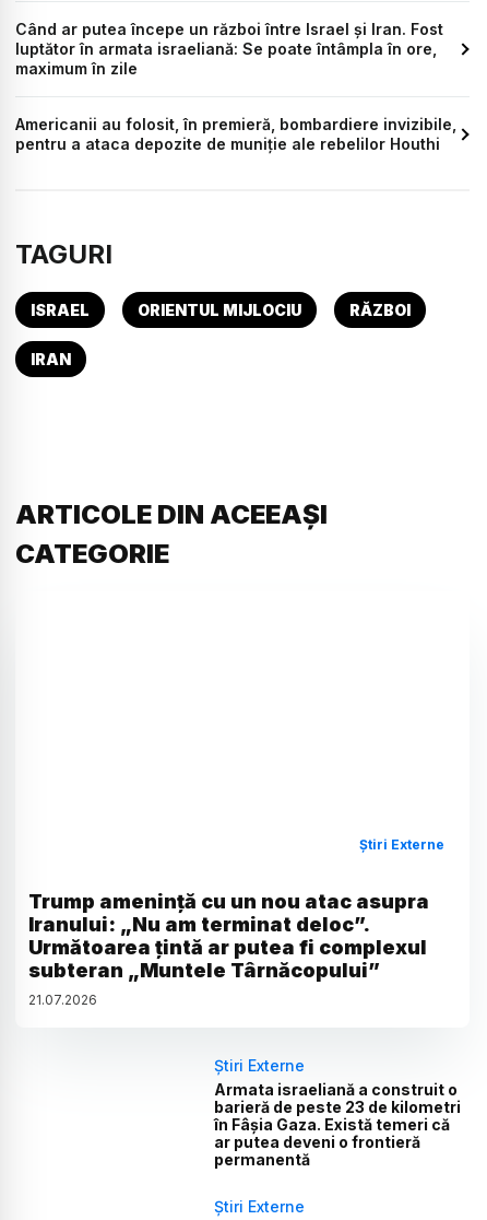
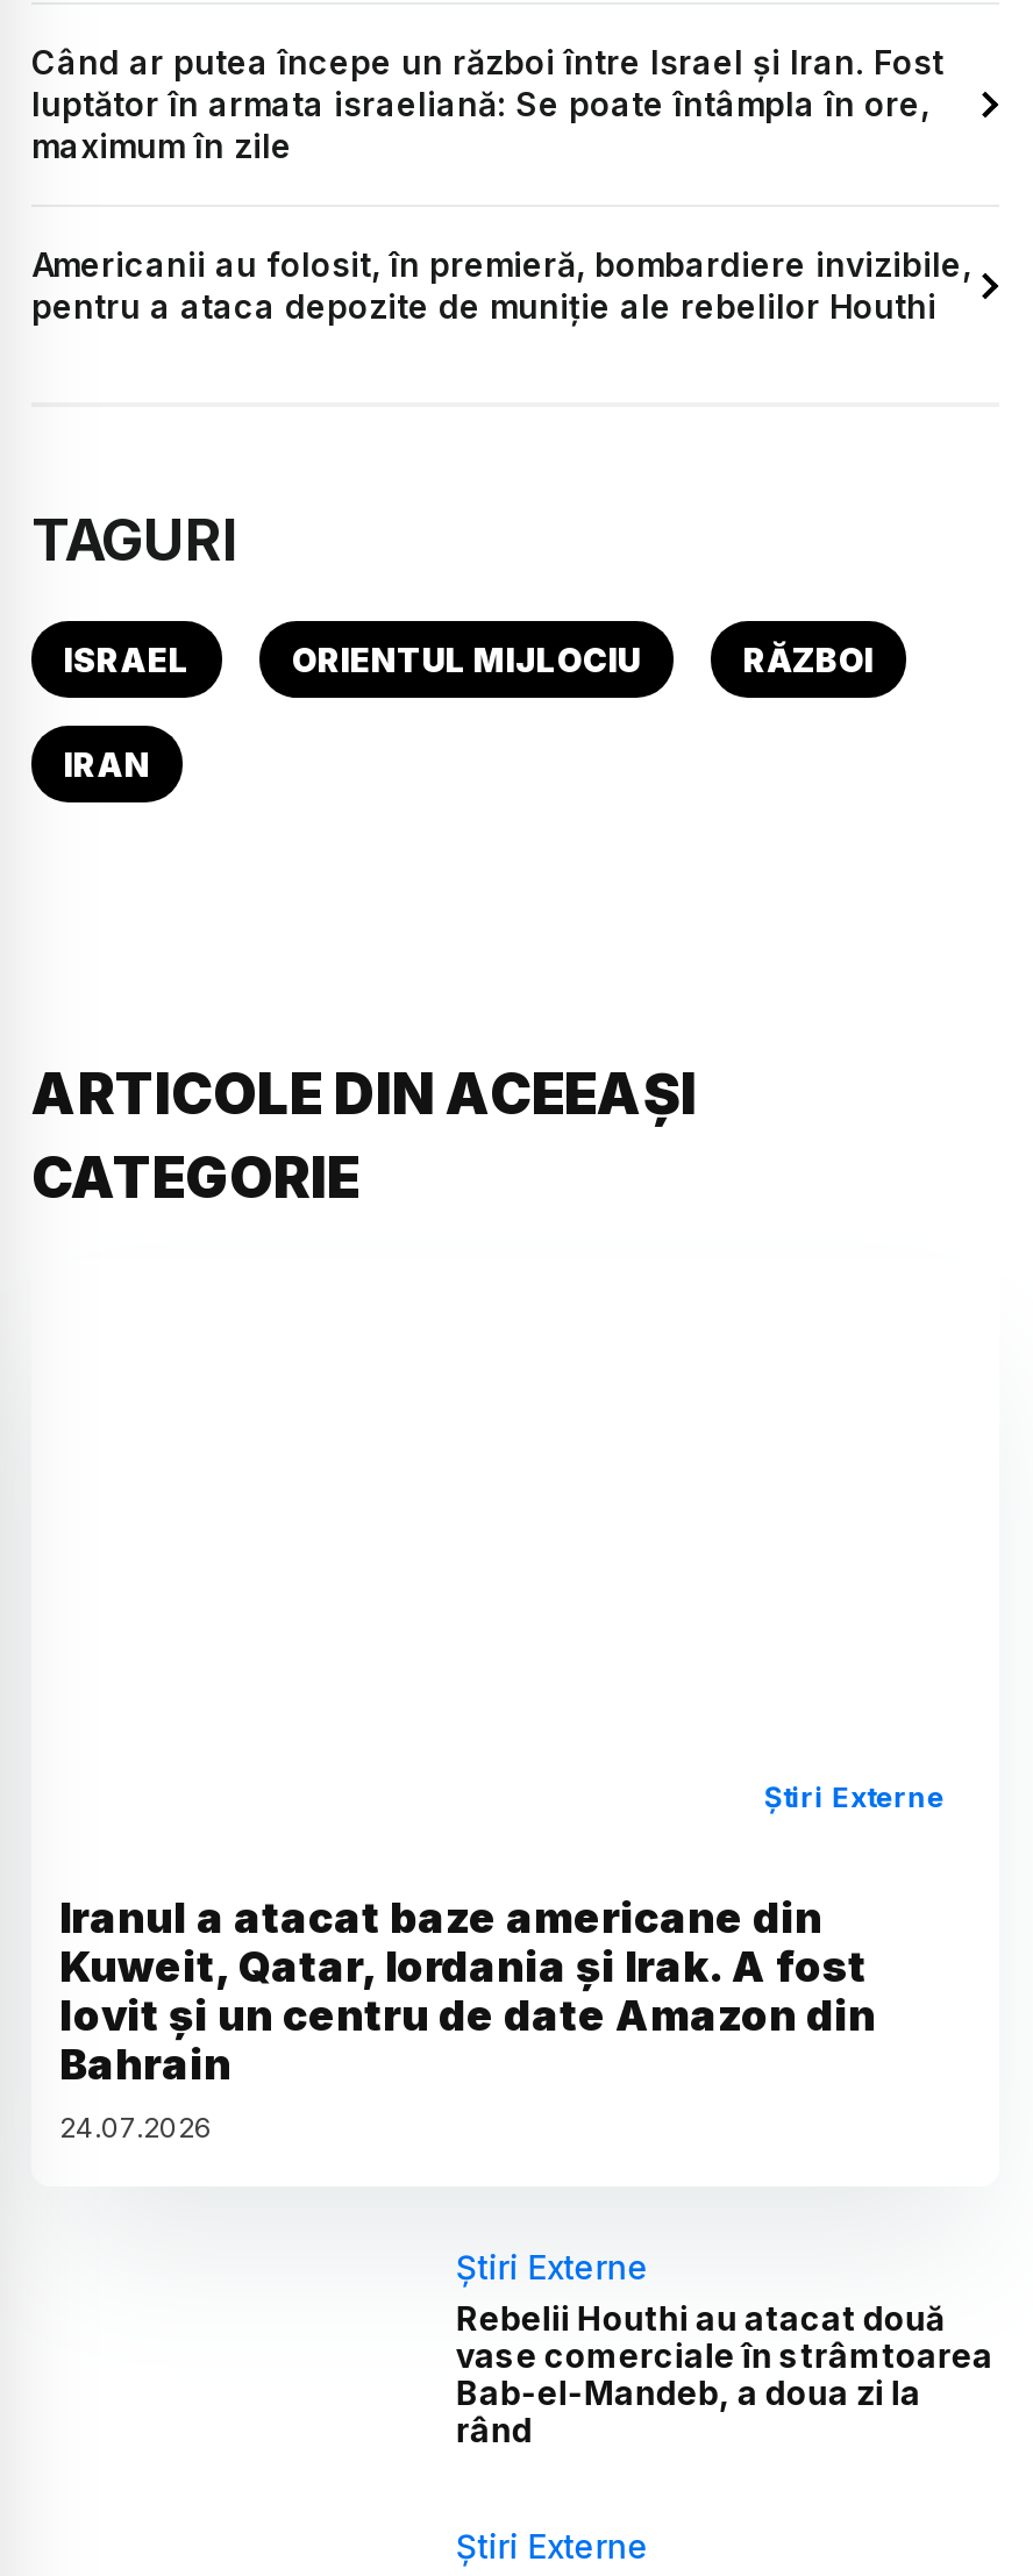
- Trump amenință cu un nou atac asupra
- Iranului: „Nu am terminat deloc”.
- Următoarea țintă ar putea fi complexul
- subteran „Muntele Târnăcopului”
- 21.07.2026
+ Iranul a atacat baze americane din
+ Kuweit, Qatar, Iordania și Irak. A fost
+ lovit și un centru de date Amazon din
+ Bahrain
+ 24.07.2026

- Armata israeliană a construit o
- barieră de peste 23 de kilometri
- în Fâșia Gaza. Există temeri că
- ar putea deveni o frontieră
- permanentă
+ Rebelii Houthi au atacat două
+ vase comerciale în strâmtoarea
+ Bab-el-Mandeb, a doua zi la
+ rând
